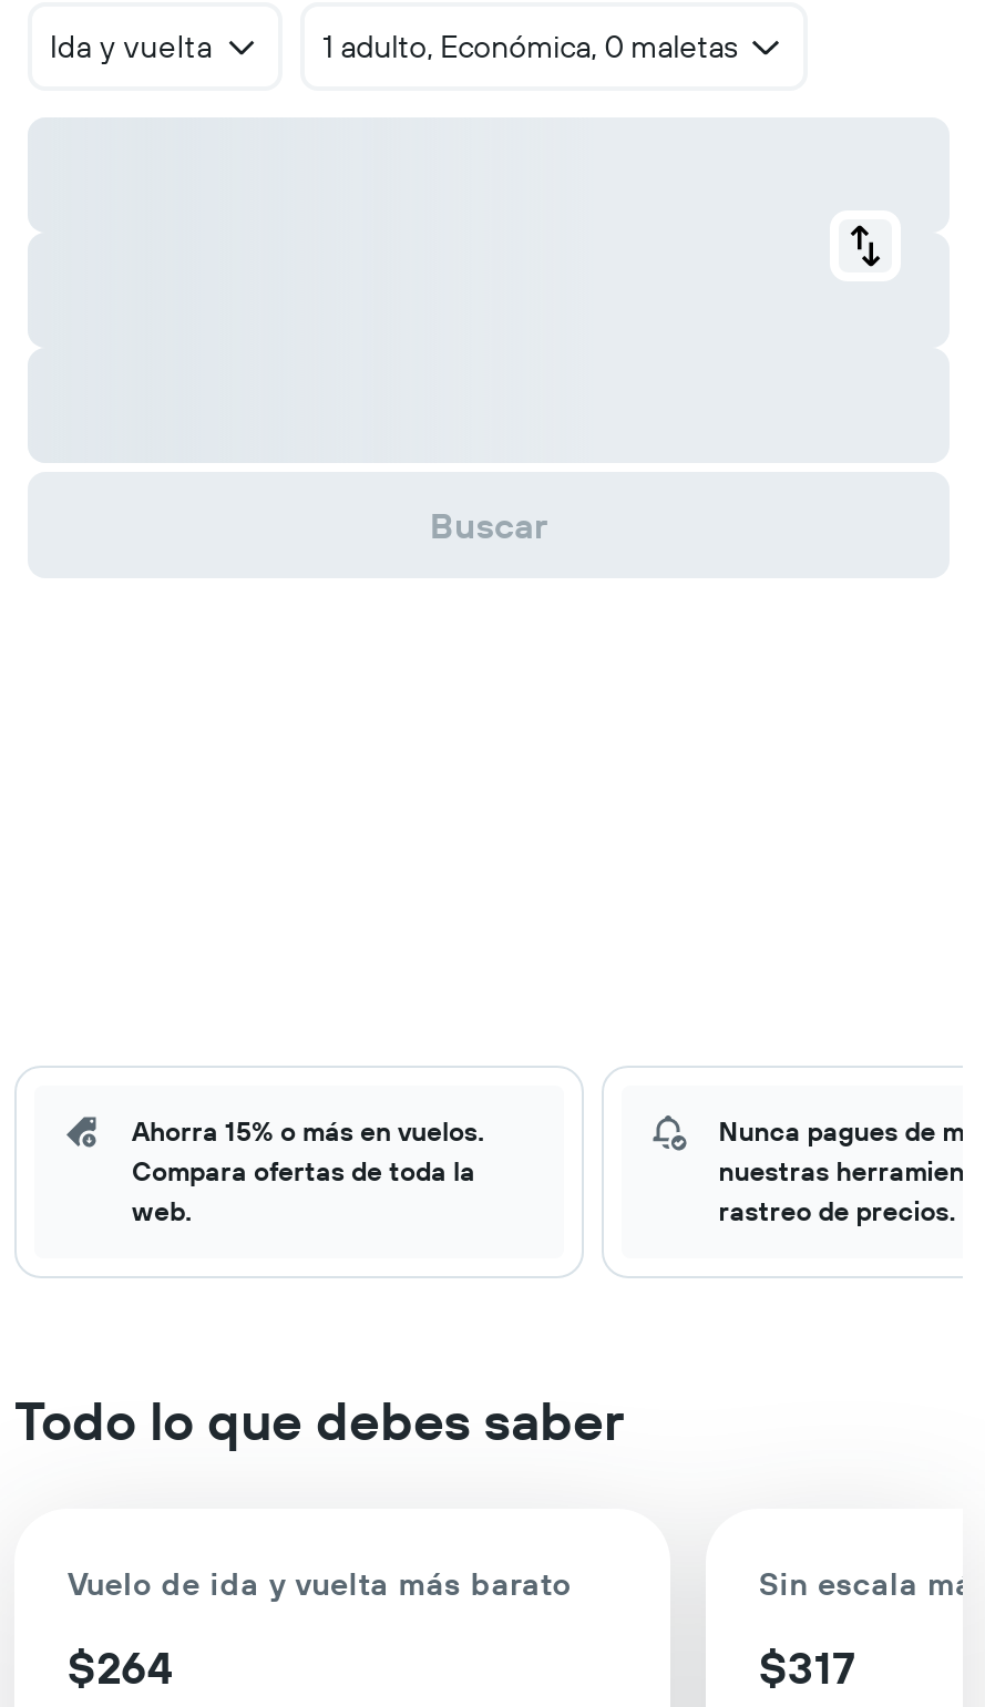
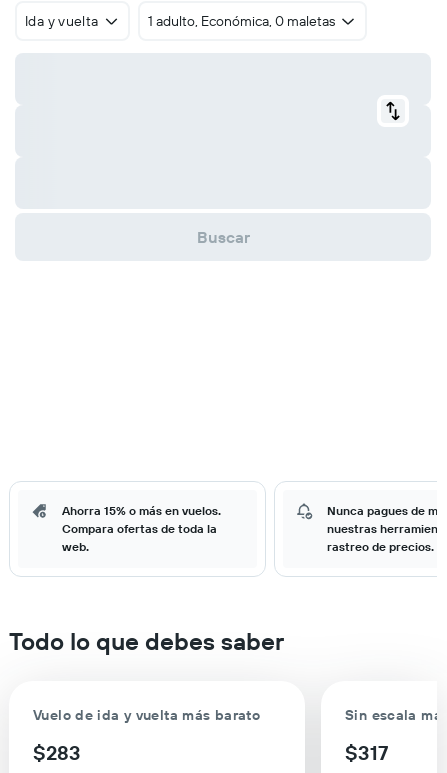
- $264
+ $283
